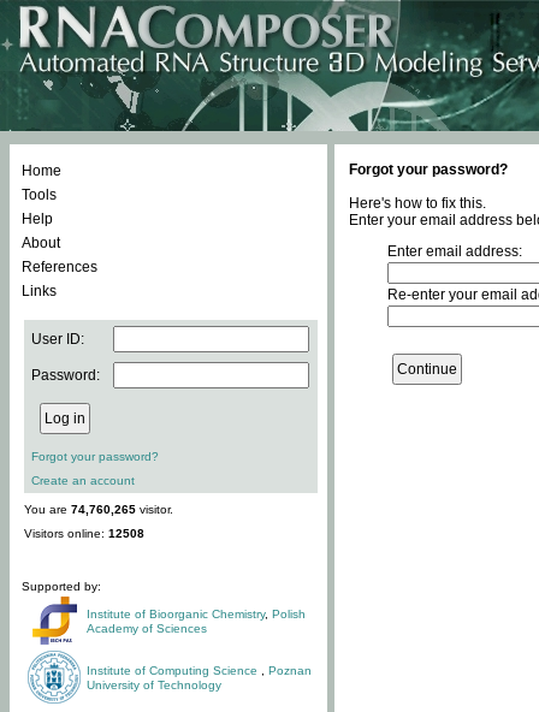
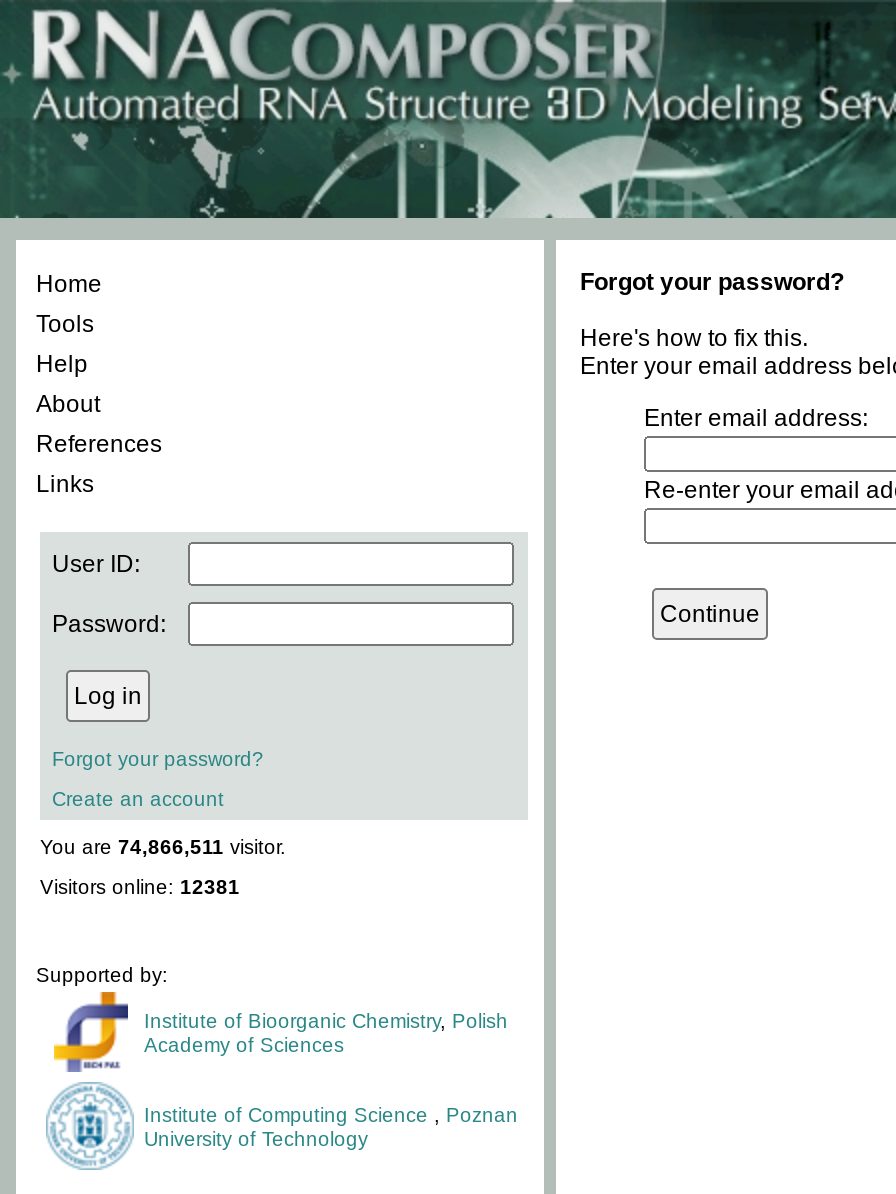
- You are 74,760,265 visitor.
+ You are 74,866,511 visitor.

- Visitors online: 12508
+ Visitors online: 12381
